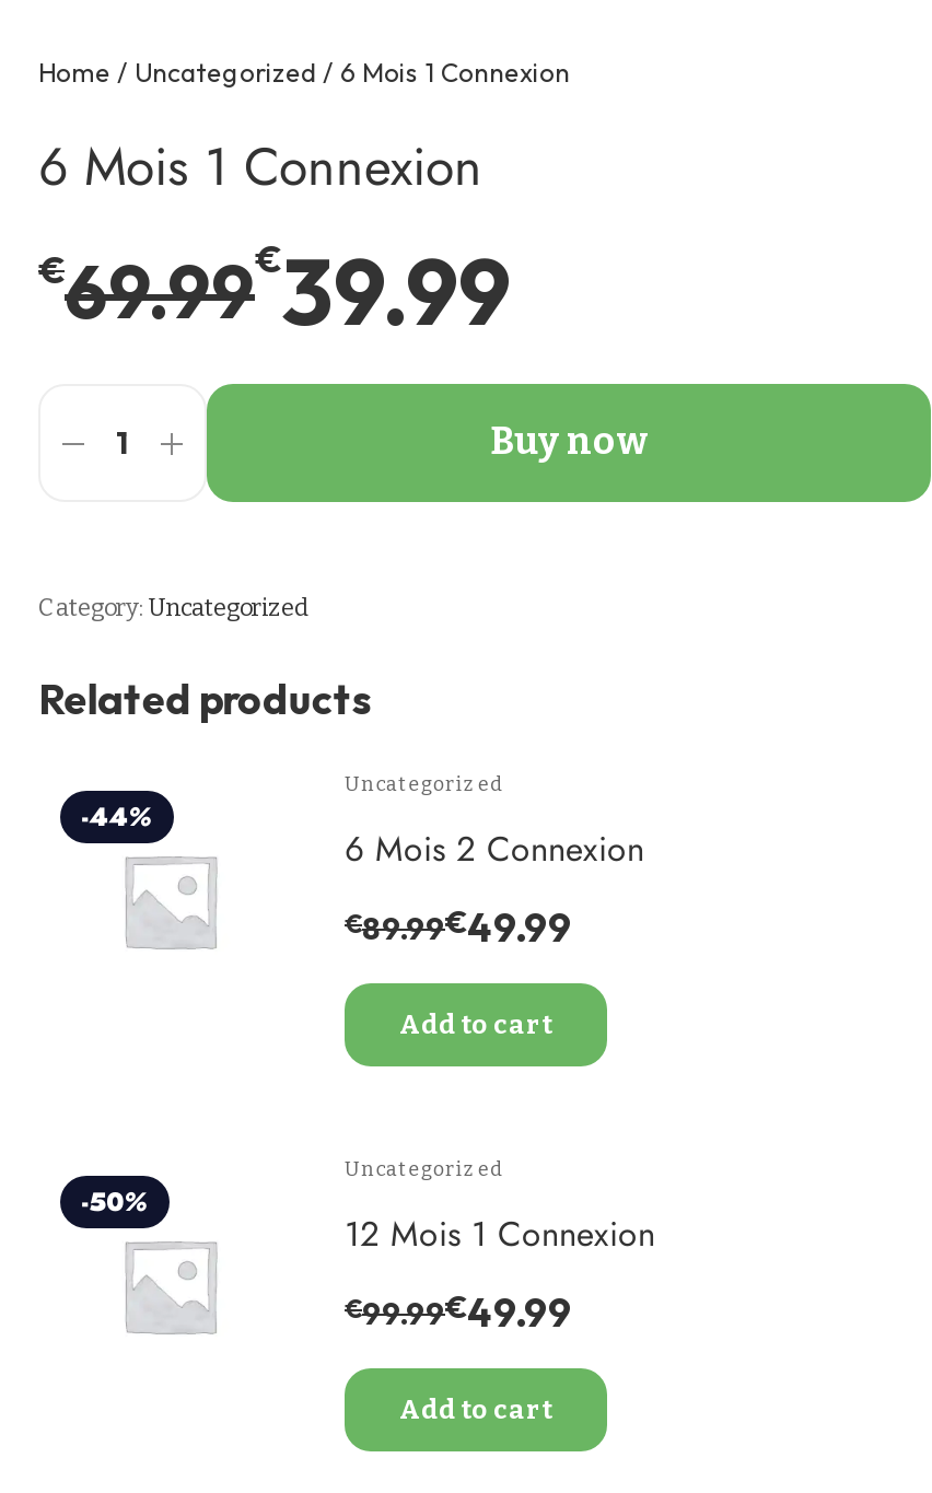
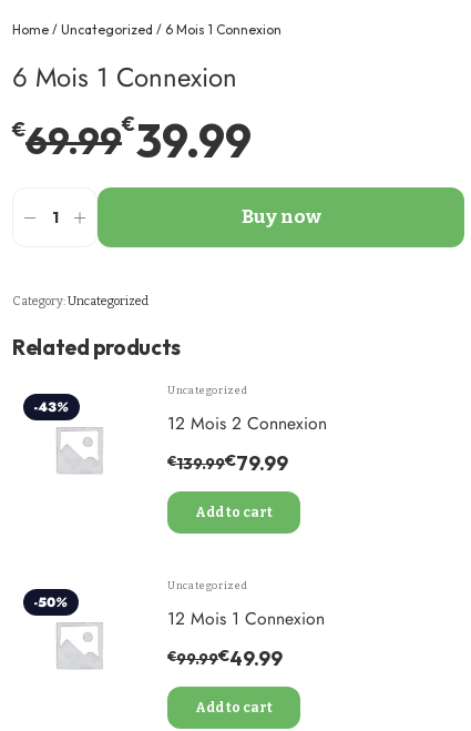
- -44%
+ -43%

- 6 Mois 2 Connexion
+ 12 Mois 2 Connexion

- €89.99€49.99
+ €139.99€79.99
